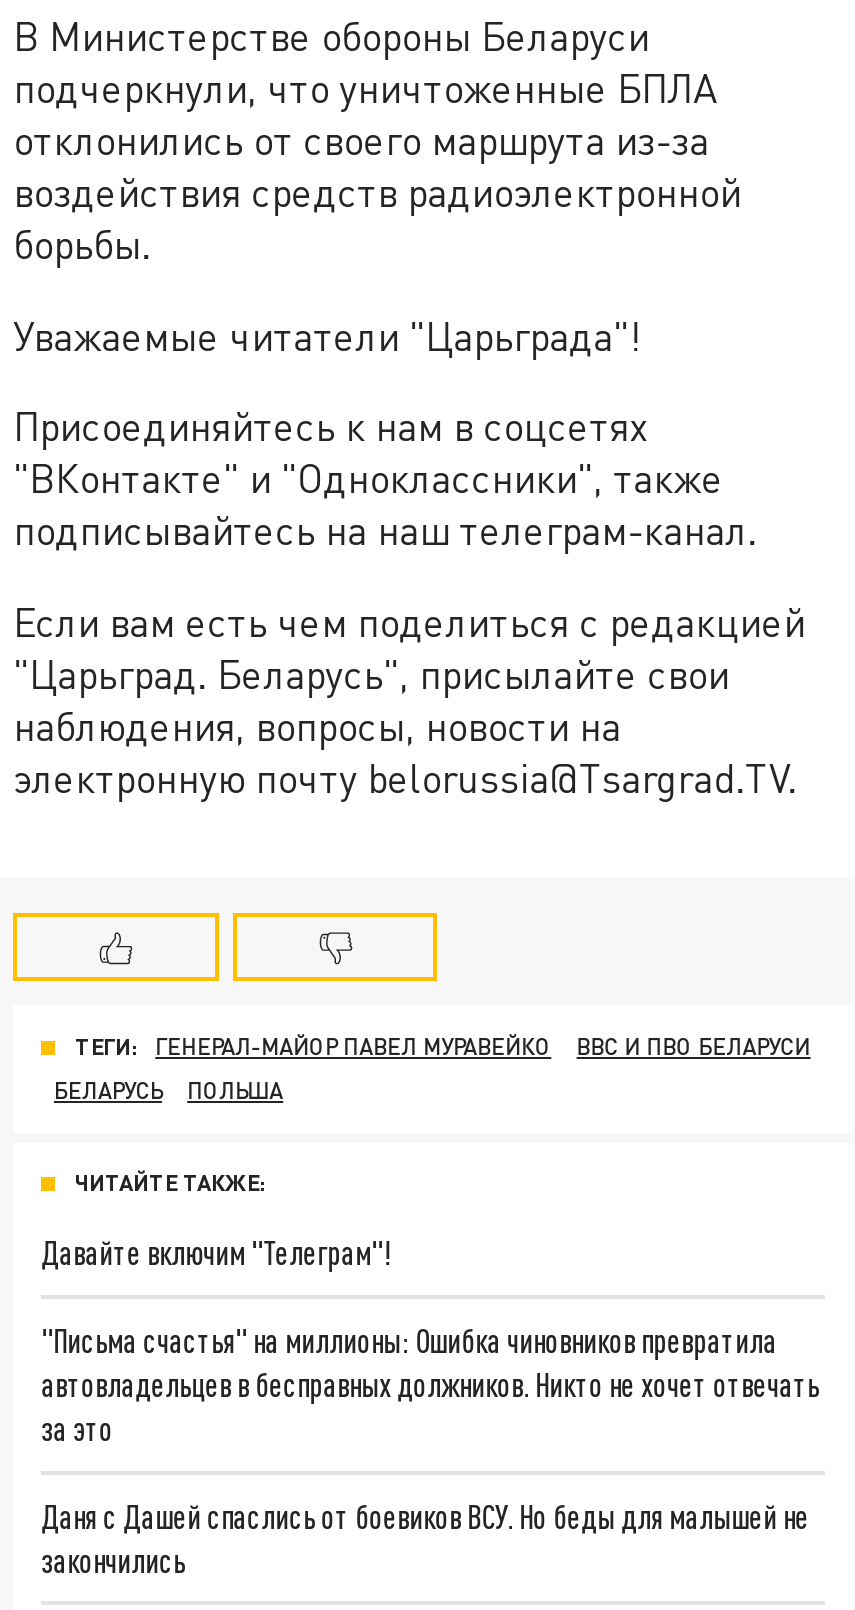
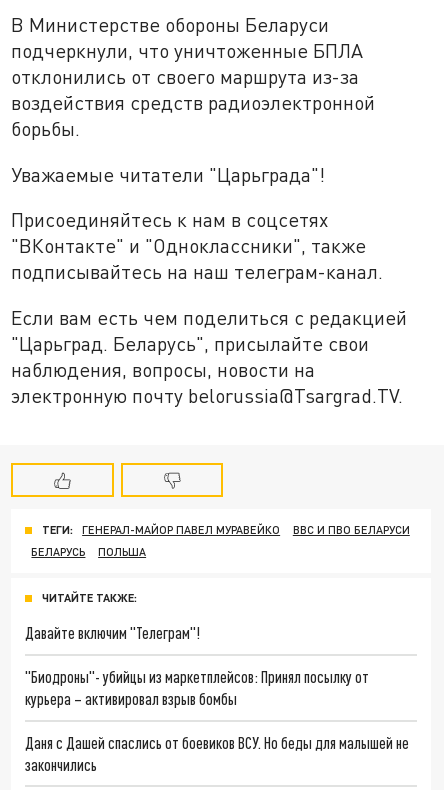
- "Письма счастья" на миллионы: Ошибка чиновников превратила
- автовладельцев в бесправных должников. Никто не хочет отвечать
- за это
+ "Биодроны"- убийцы из маркетплейсов: Принял посылку от
+ курьера – активировал взрыв бомбы
